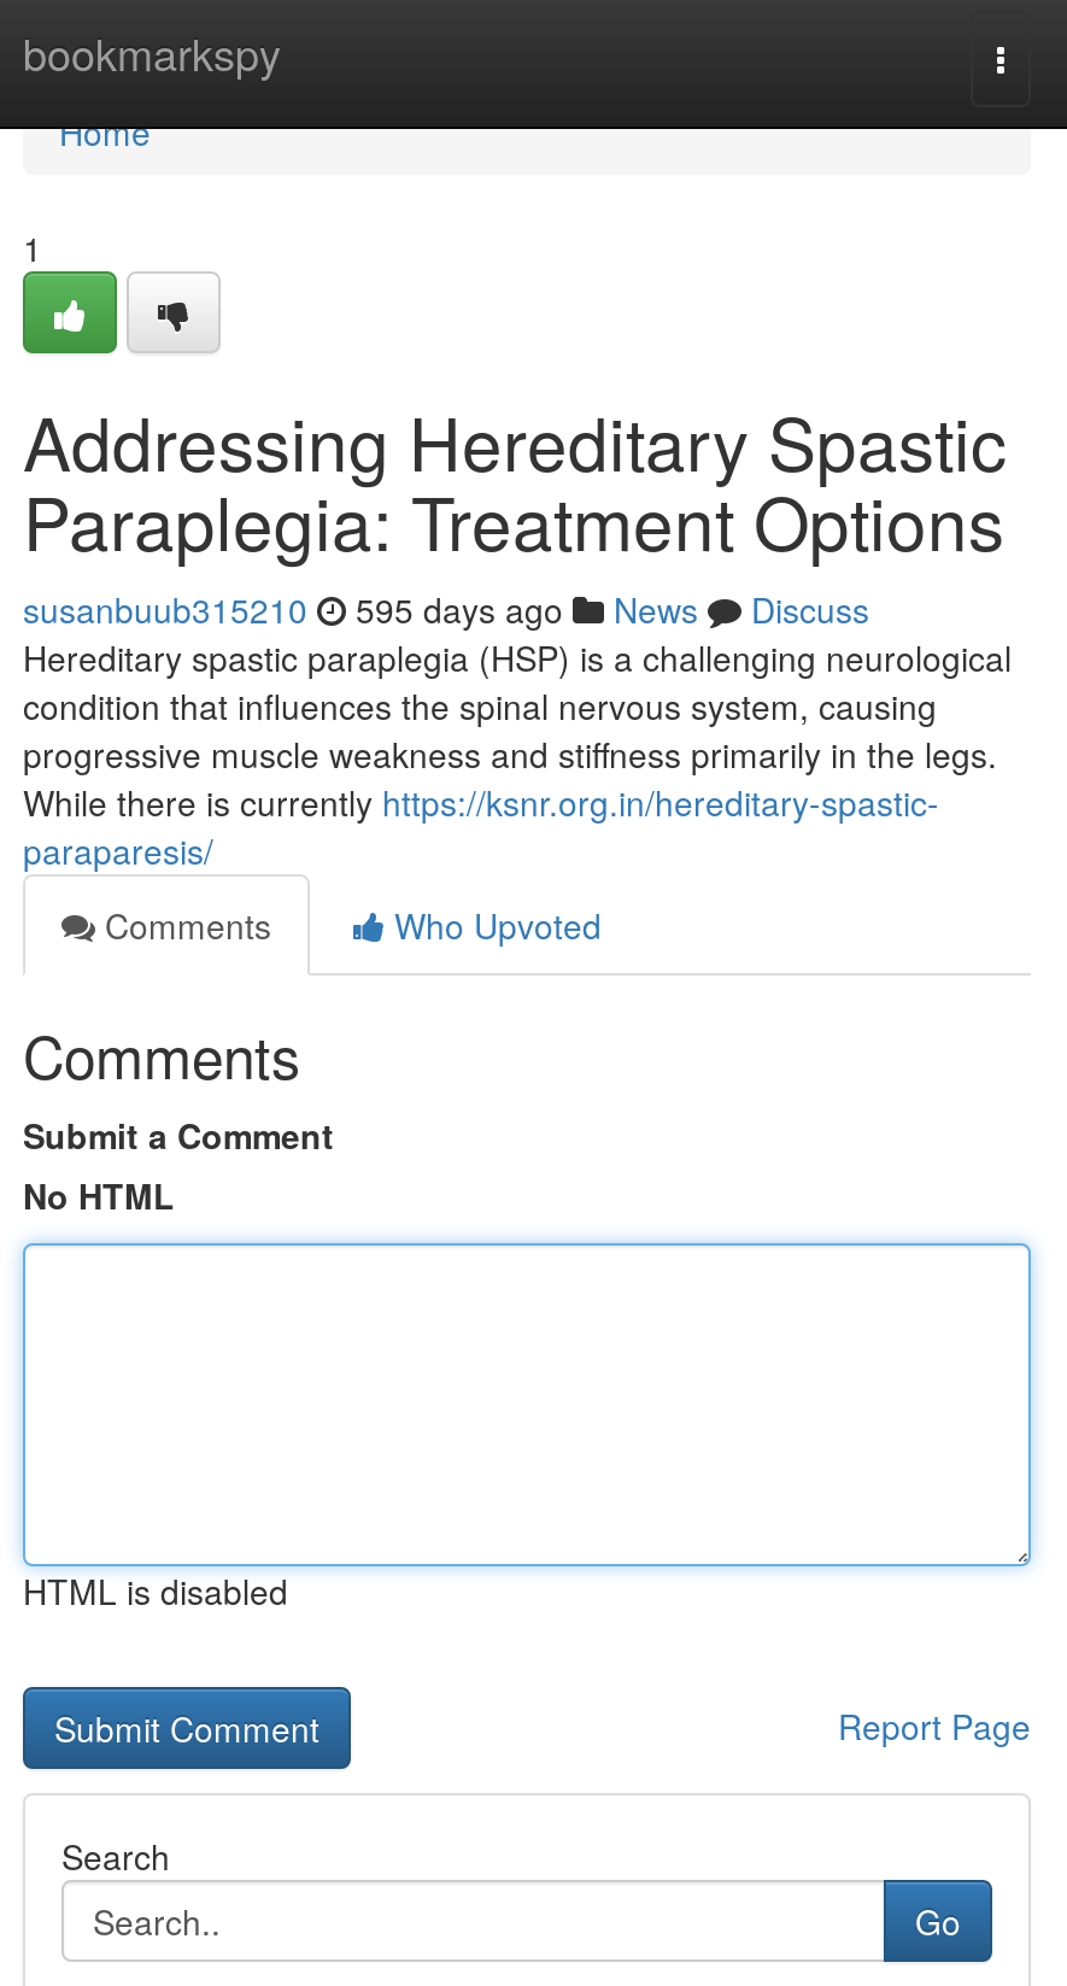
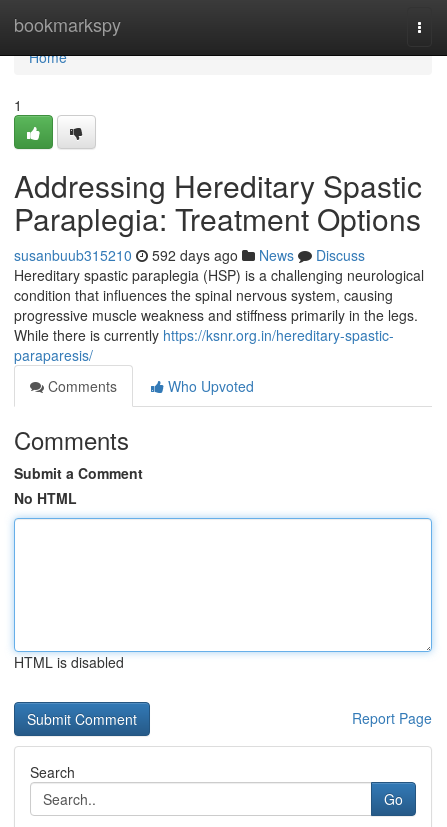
- susanbuub315210 595 days ago News Discuss
+ susanbuub315210 592 days ago News Discuss
